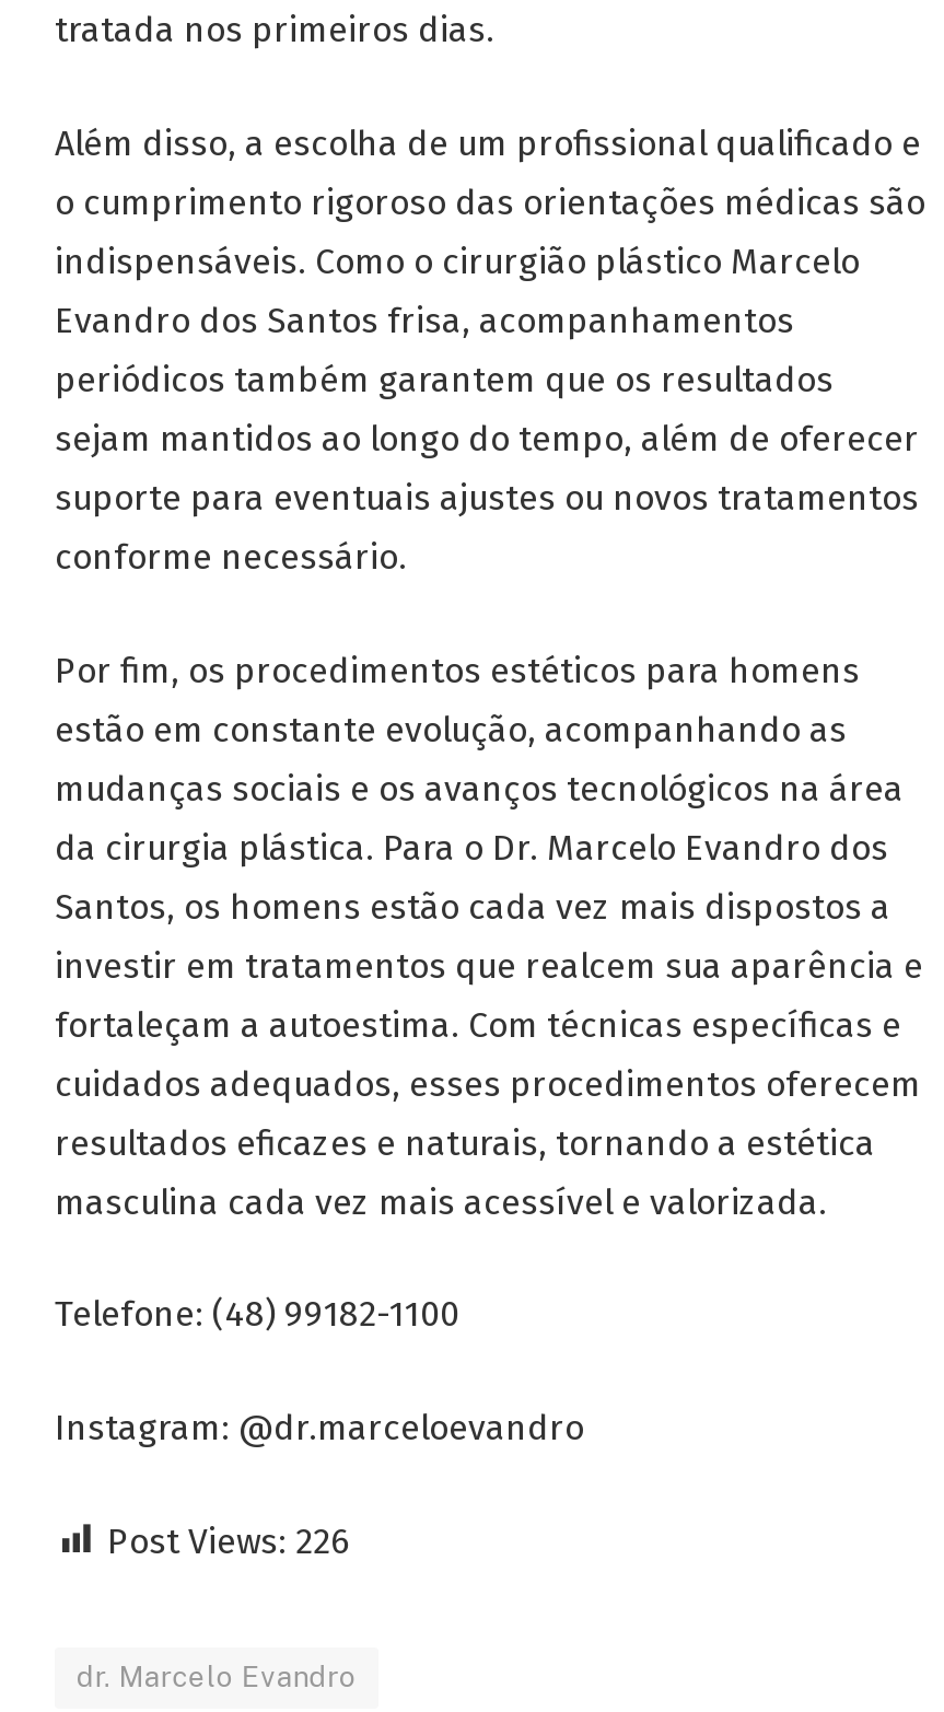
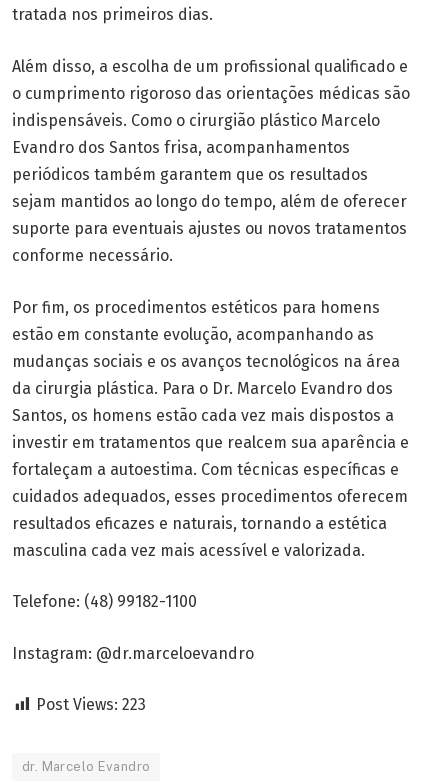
- Post Views: 226
+ Post Views: 223
